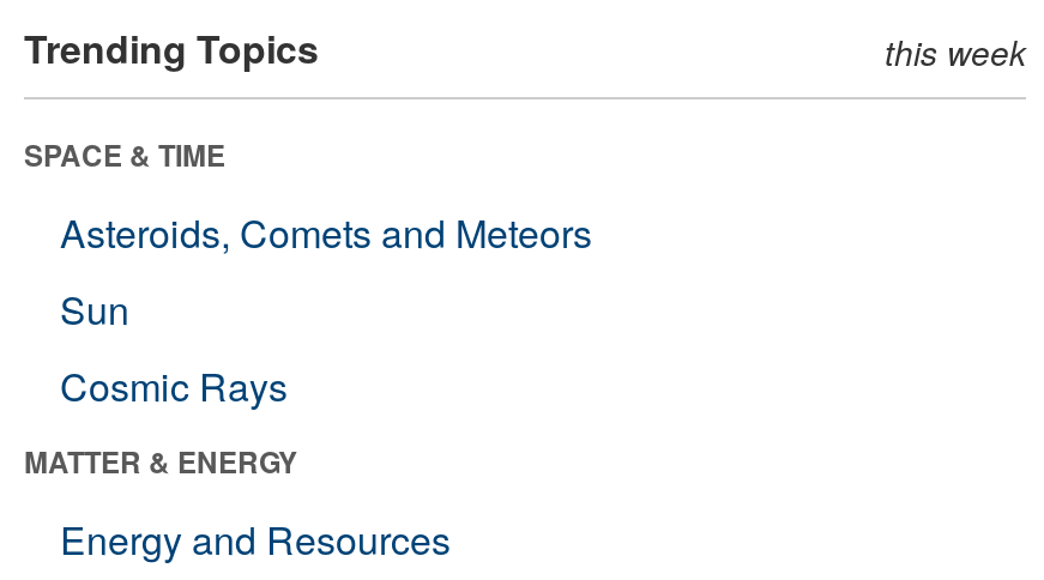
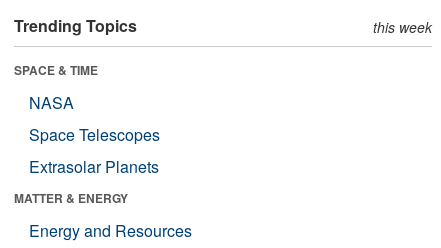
- Asteroids, Comets and Meteors
- Sun
- Cosmic Rays
+ NASA
+ Space Telescopes
+ Extrasolar Planets
